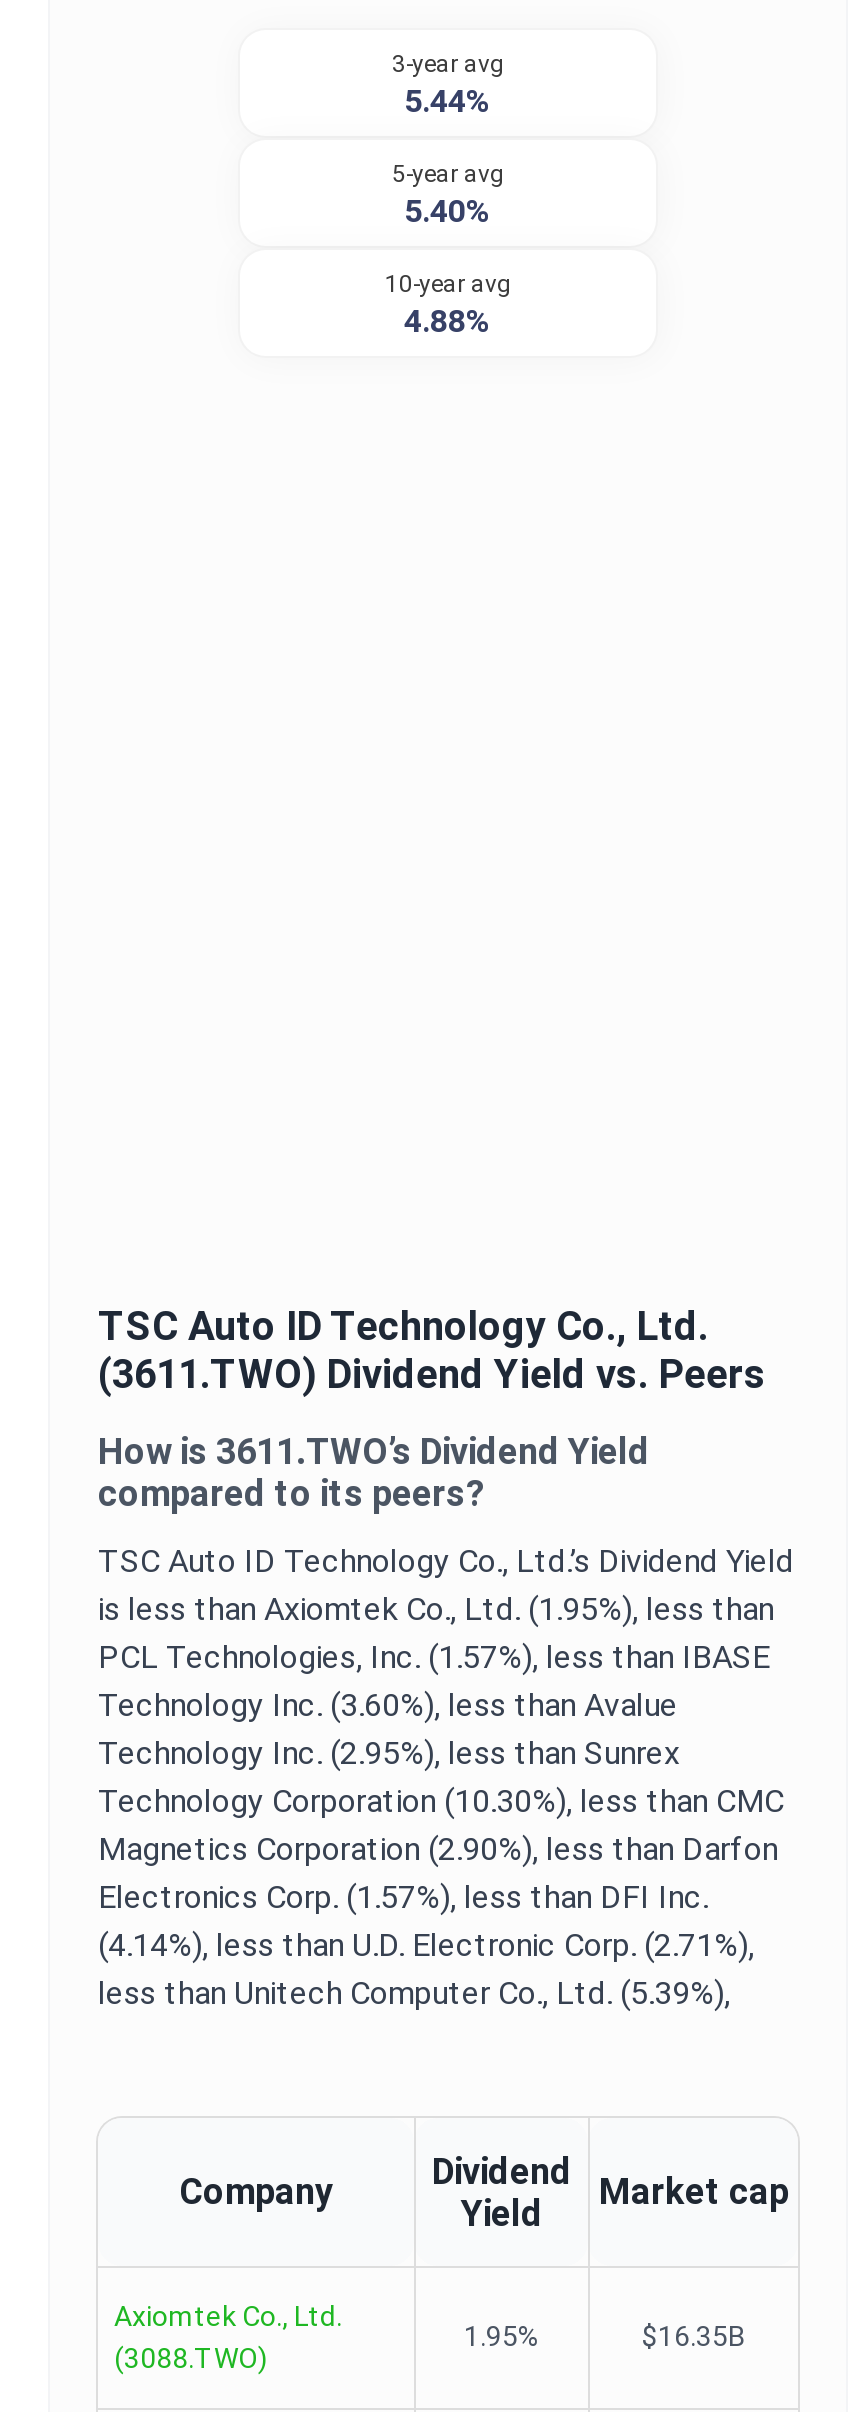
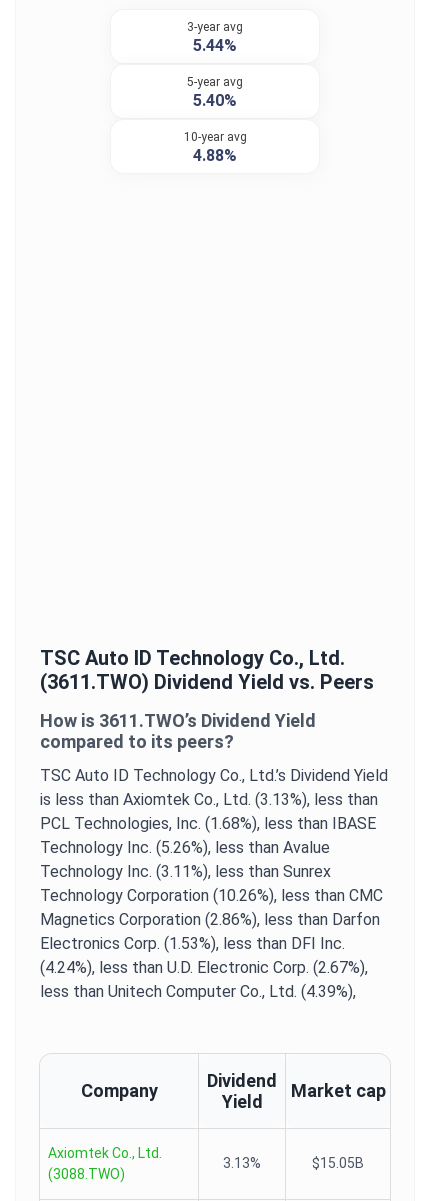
- is less than Axiomtek Co., Ltd. (1.95%), less than
+ is less than Axiomtek Co., Ltd. (3.13%), less than

- PCL Technologies, Inc. (1.57%), less than IBASE
+ PCL Technologies, Inc. (1.68%), less than IBASE

- Technology Inc. (3.60%), less than Avalue
+ Technology Inc. (5.26%), less than Avalue

- Technology Inc. (2.95%), less than Sunrex
+ Technology Inc. (3.11%), less than Sunrex

- Technology Corporation (10.30%), less than CMC
+ Technology Corporation (10.26%), less than CMC

- Magnetics Corporation (2.90%), less than Darfon
+ Magnetics Corporation (2.86%), less than Darfon

- Electronics Corp. (1.57%), less than DFI Inc.
+ Electronics Corp. (1.53%), less than DFI Inc.

- (4.14%), less than U.D. Electronic Corp. (2.71%),
+ (4.24%), less than U.D. Electronic Corp. (2.67%),

- less than Unitech Computer Co., Ltd. (5.39%),
+ less than Unitech Computer Co., Ltd. (4.39%),

- 1.95%
- $16.35B
+ 3.13%
+ $15.05B
